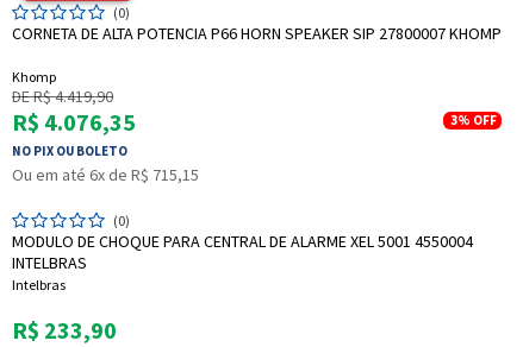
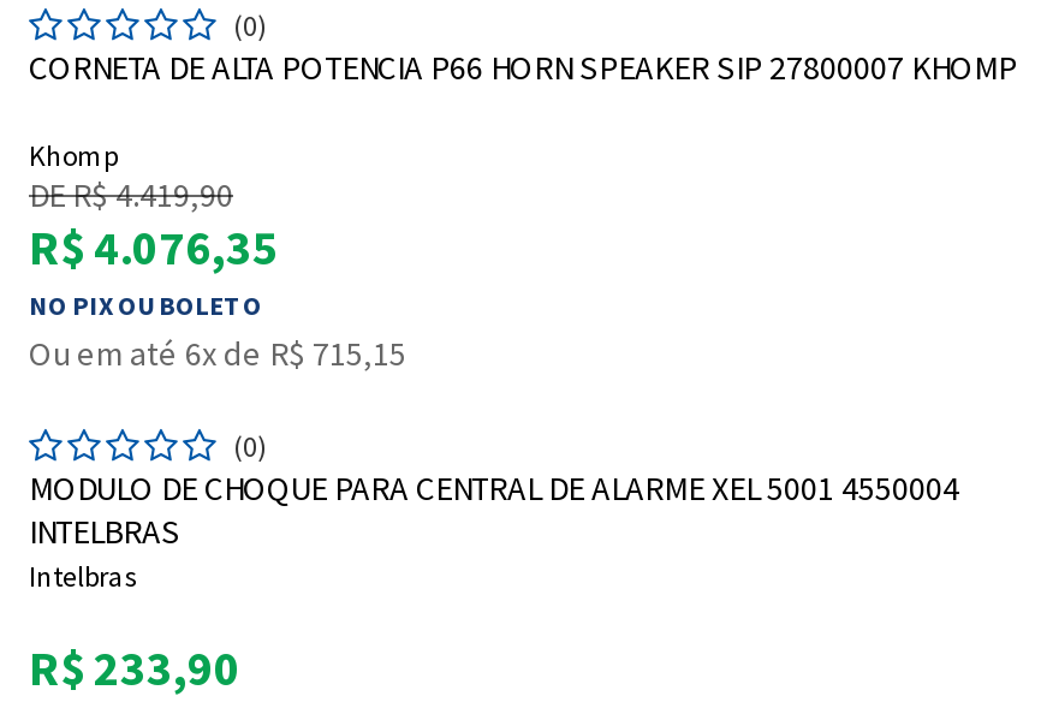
- 3%OFF
